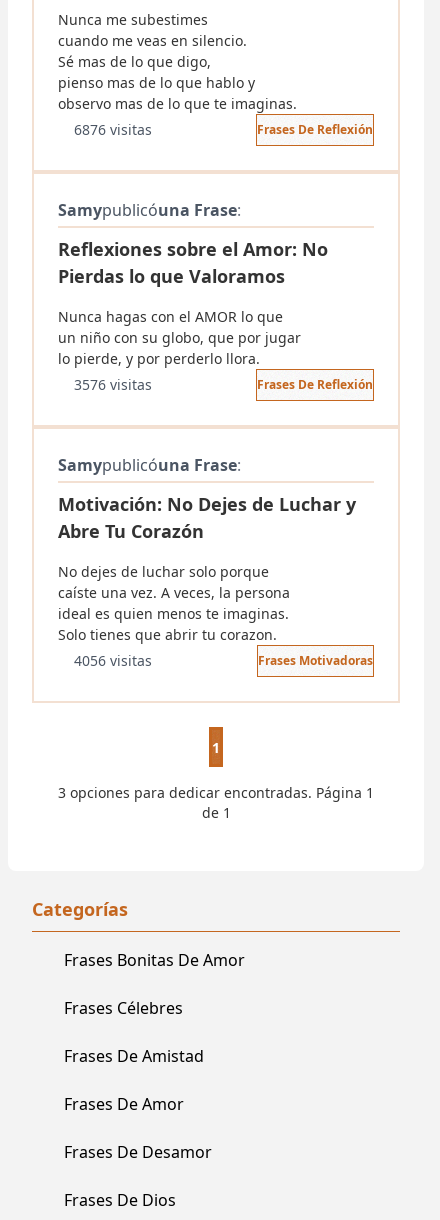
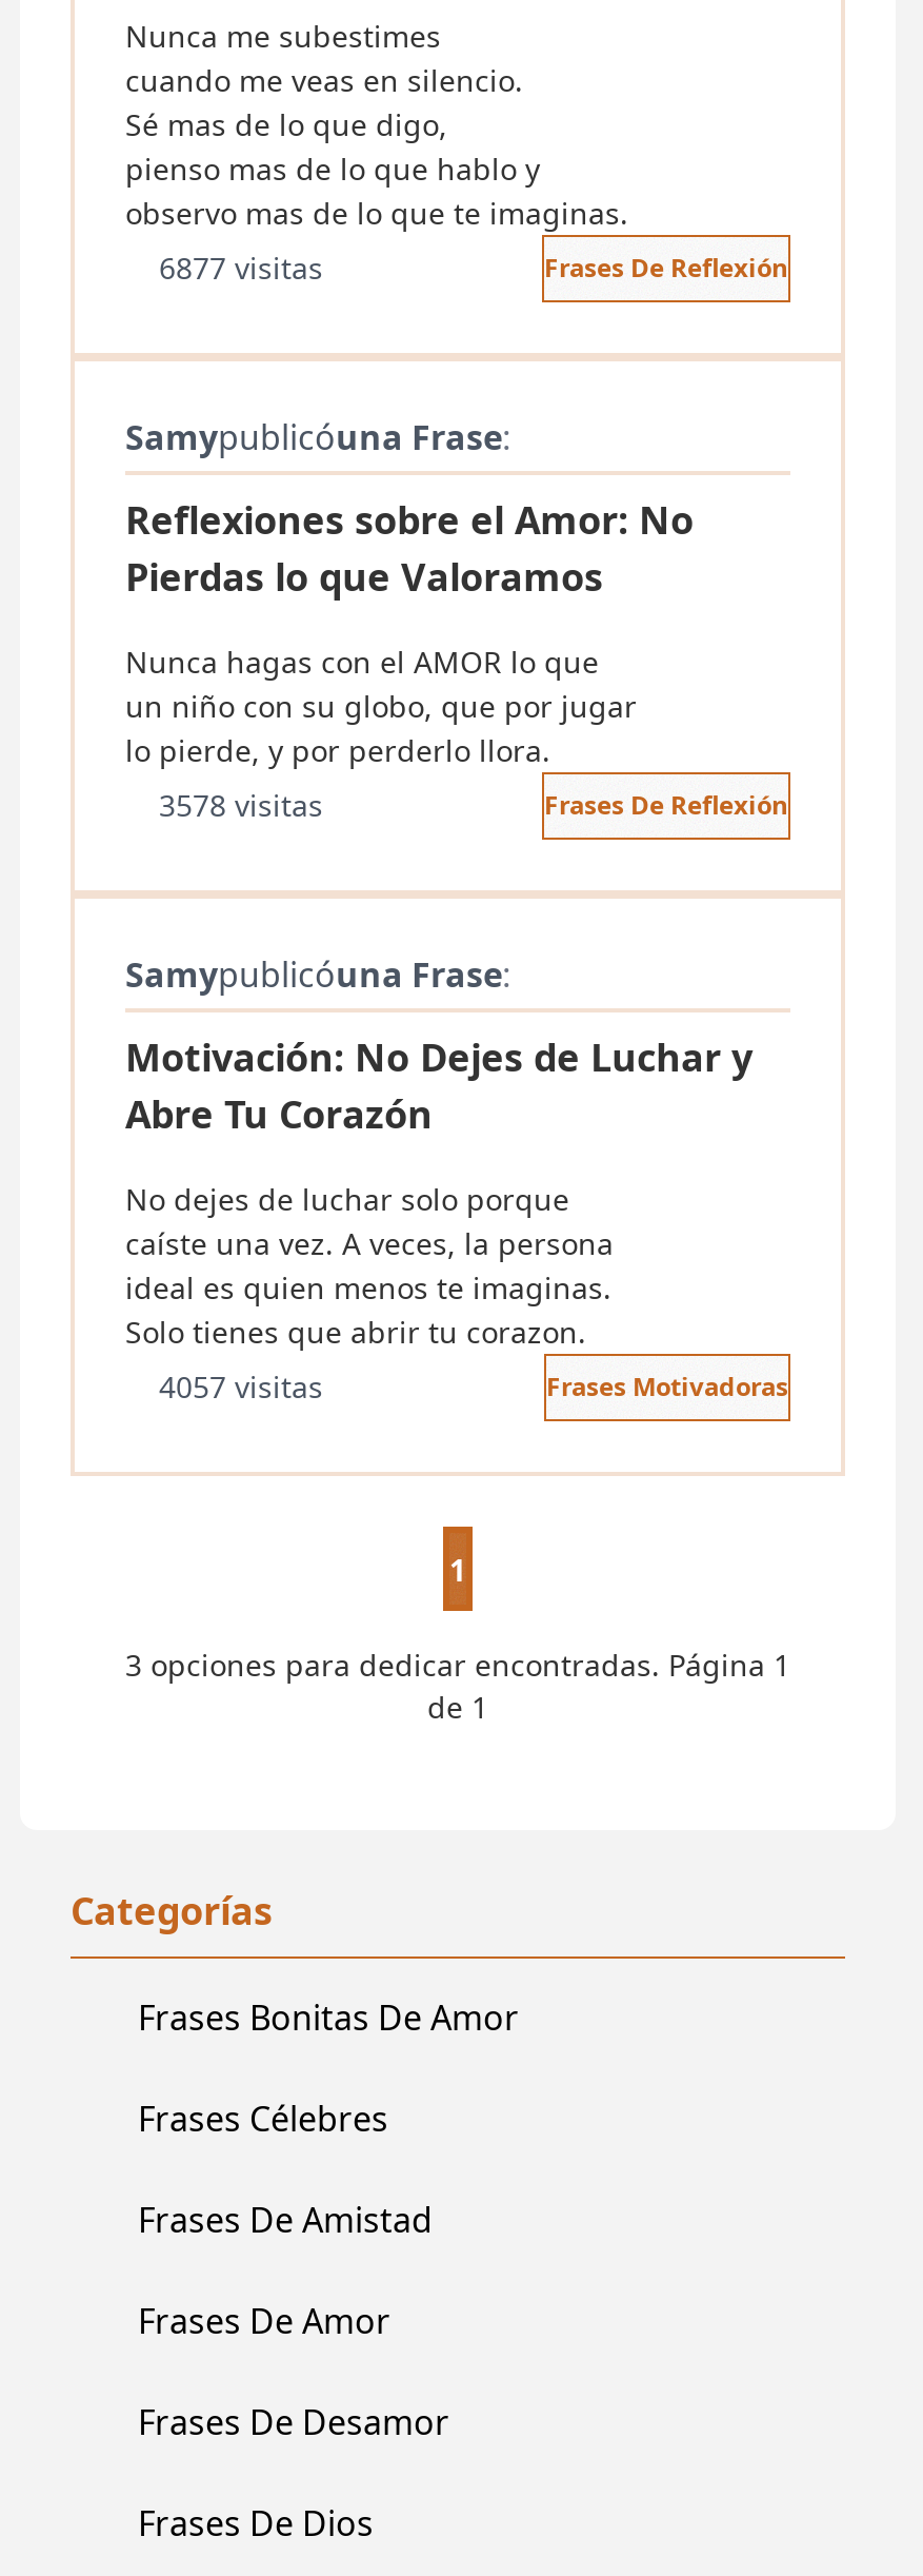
- 6876 visitas
+ 6877 visitas

- 3576 visitas
+ 3578 visitas

- 4056 visitas
+ 4057 visitas
